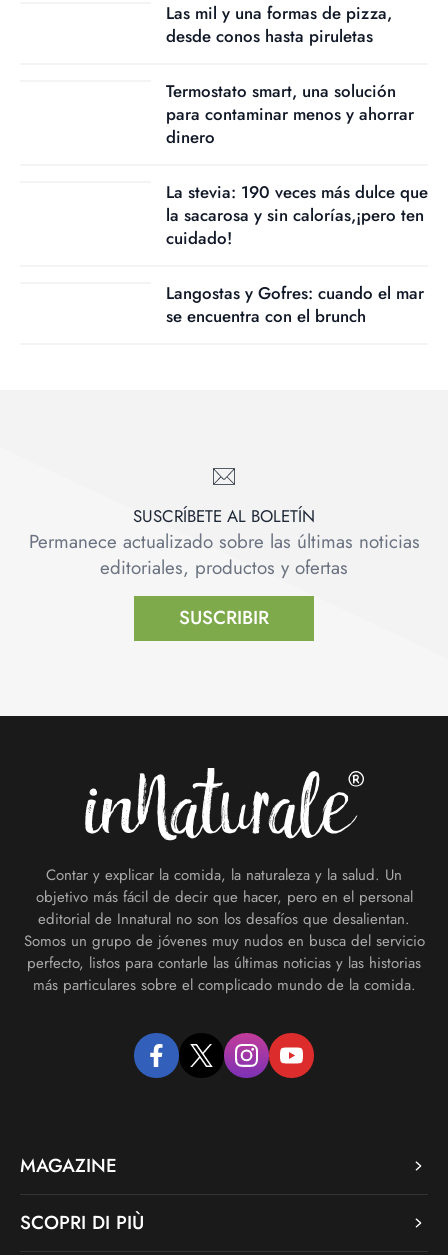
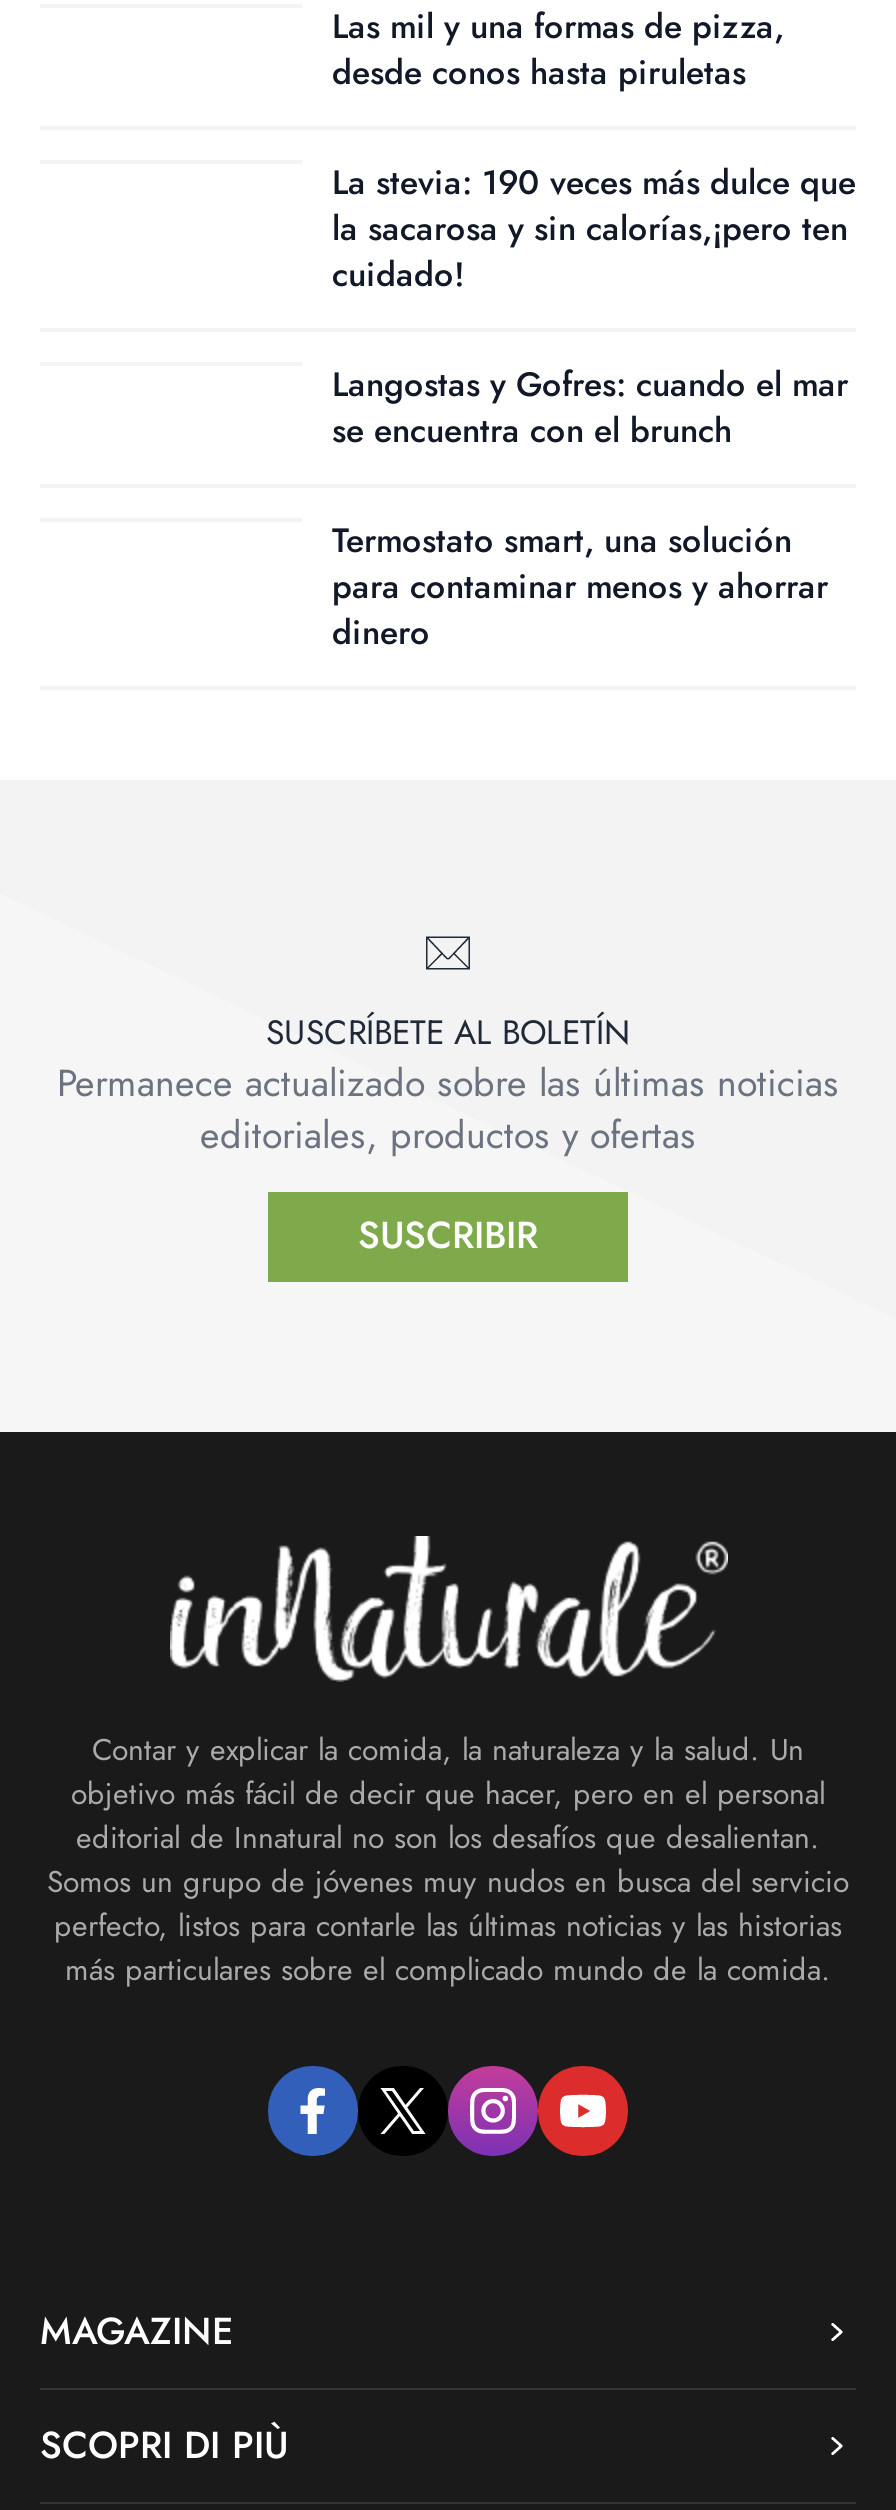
moved down: Termostato smart, una solución | para contaminar menos y ahorrar | dinero

moved up: La stevia: 190 veces más dulce que | la sacarosa y sin calorías,¡pero ten | cuidado! | Langostas y Gofres: cuando el mar | se encuentra con el brunch
